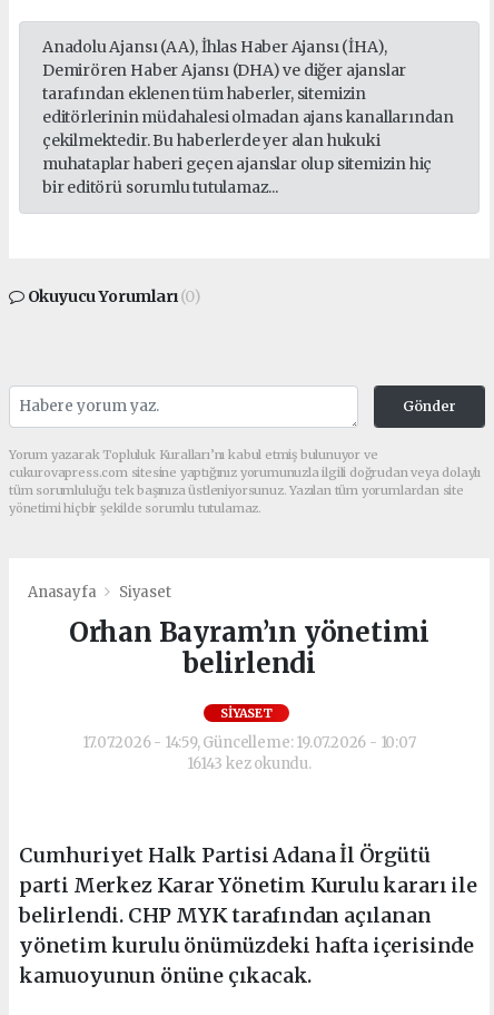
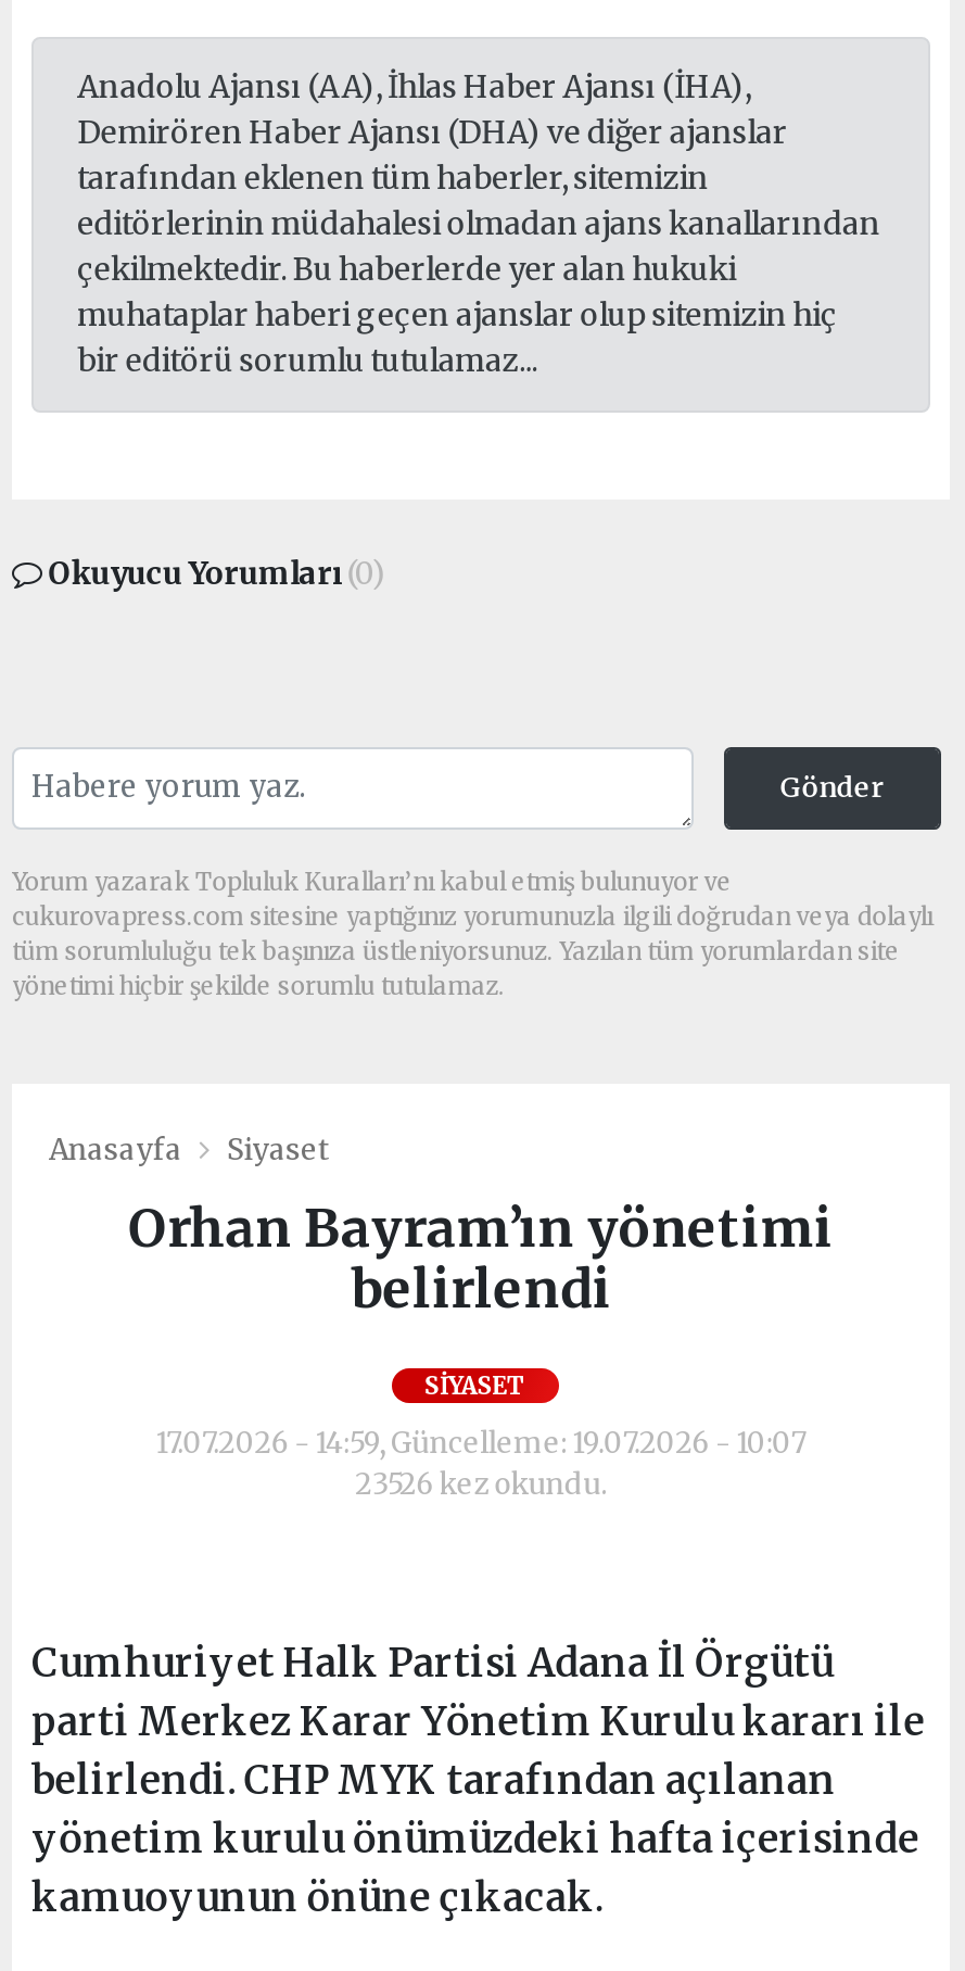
- 16143 kez okundu.
+ 23526 kez okundu.
